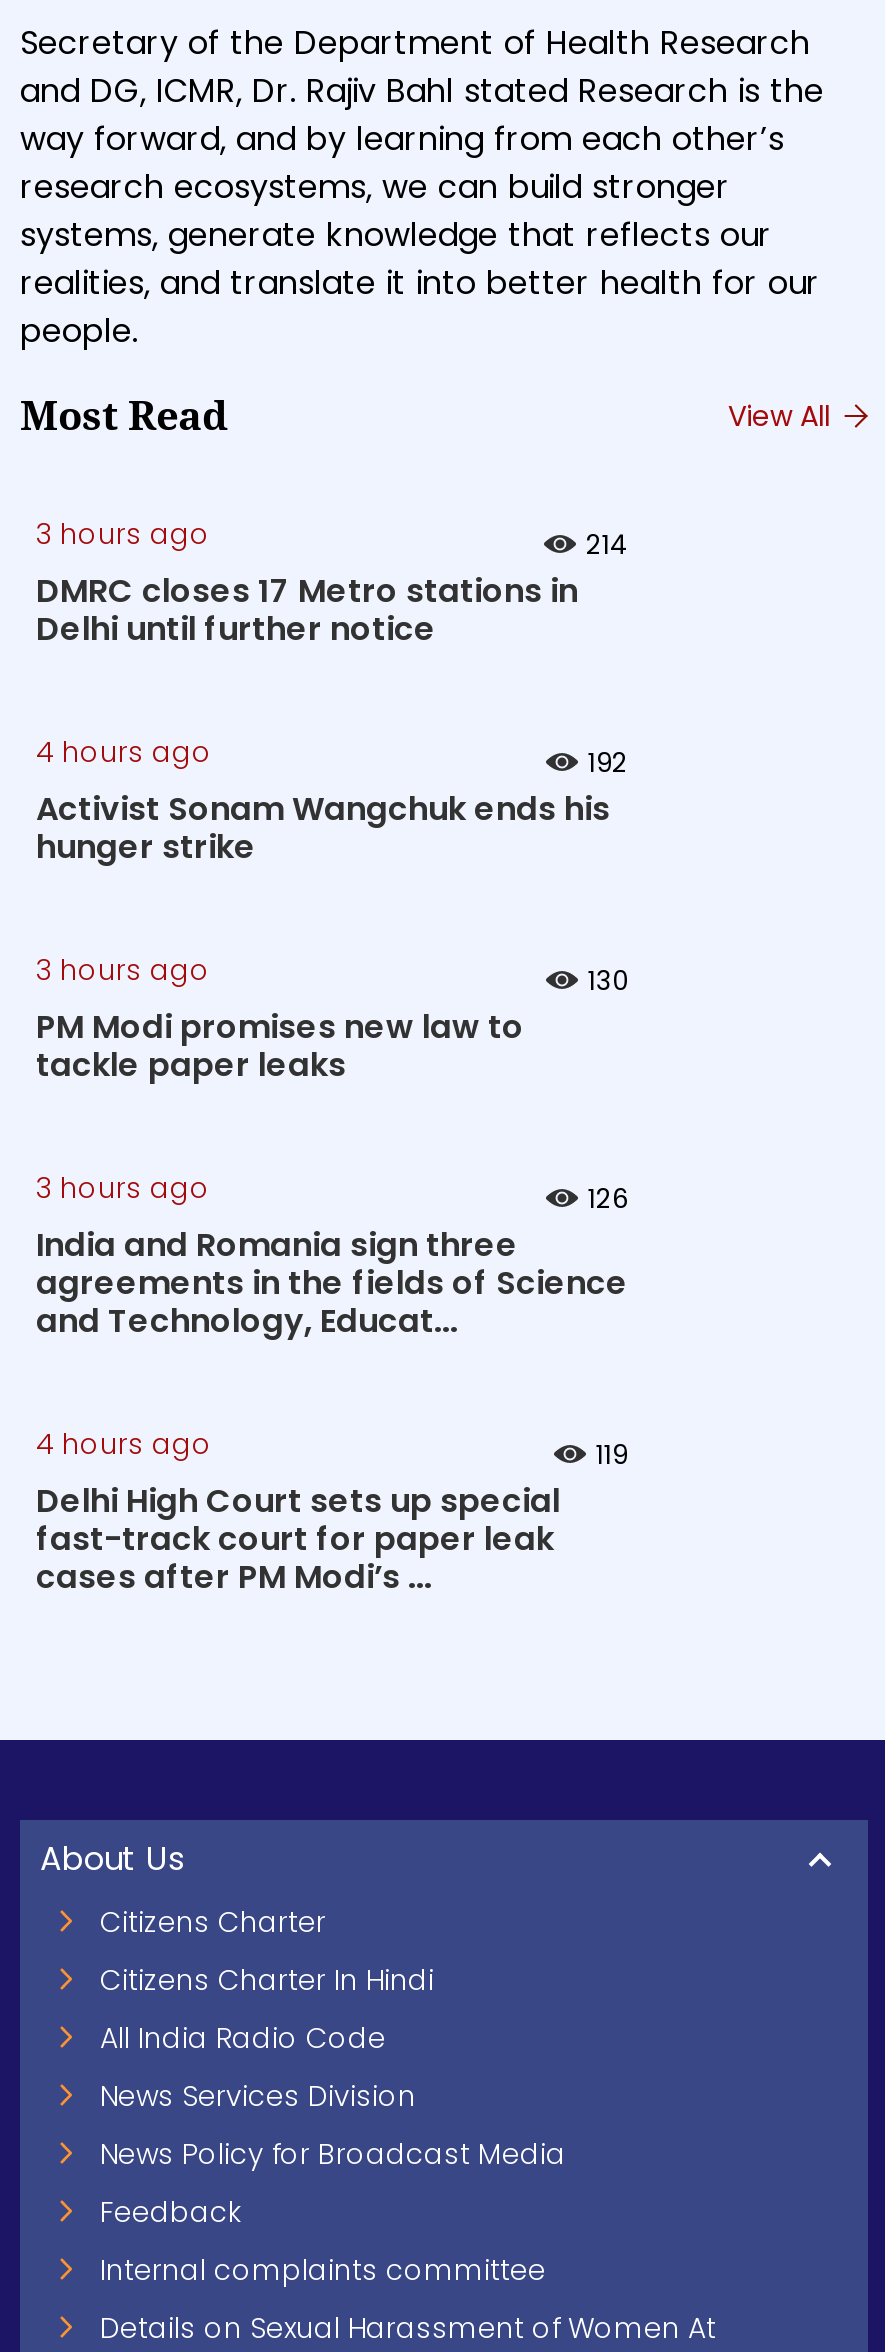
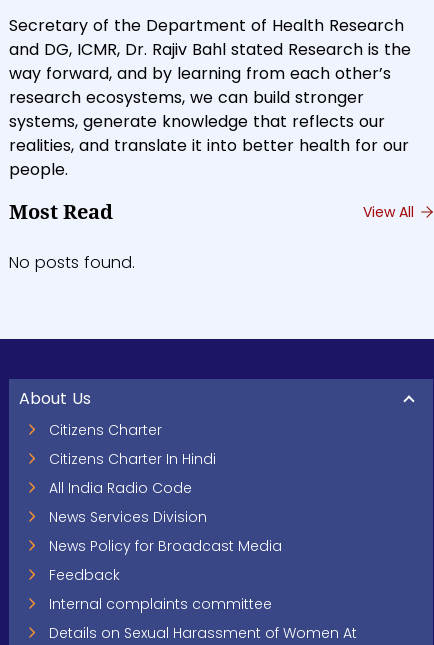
- 3 hours ago
- 214
- DMRC closes 17 Metro stations in
- Delhi until further notice
- 4 hours ago
- 192
- Activist Sonam Wangchuk ends his
- hunger strike
- 3 hours ago
- 130
- PM Modi promises new law to
- tackle paper leaks
- 3 hours ago
- 126
- India and Romania sign three
- agreements in the fields of Science
- and Technology, Educat...
- 4 hours ago
- 119
- Delhi High Court sets up special
- fast-track court for paper leak
- cases after PM Modi’s ...
+ No posts found.
